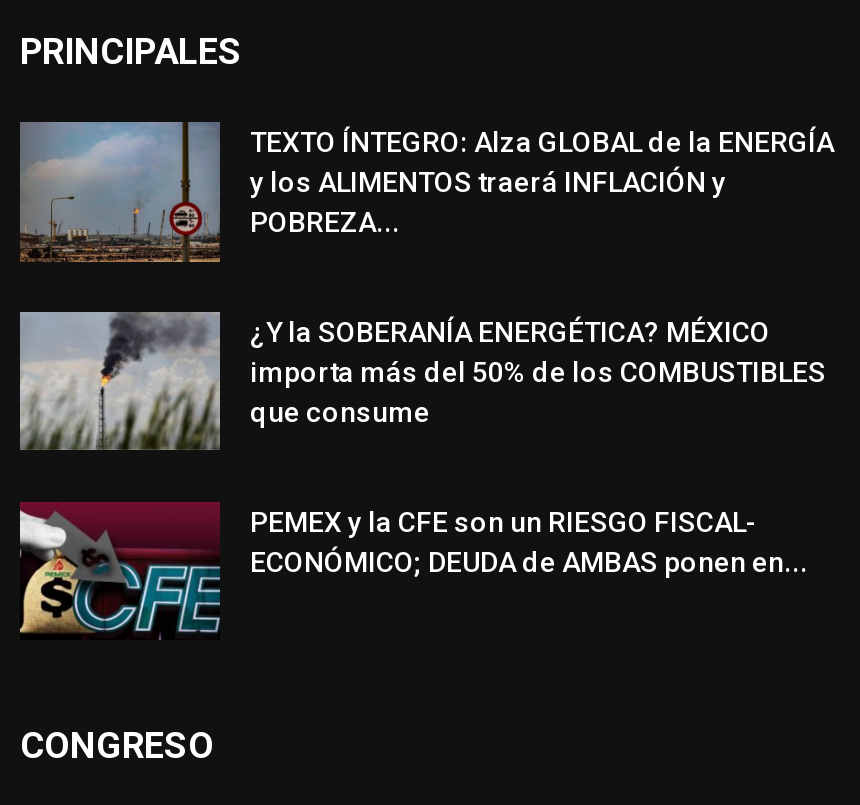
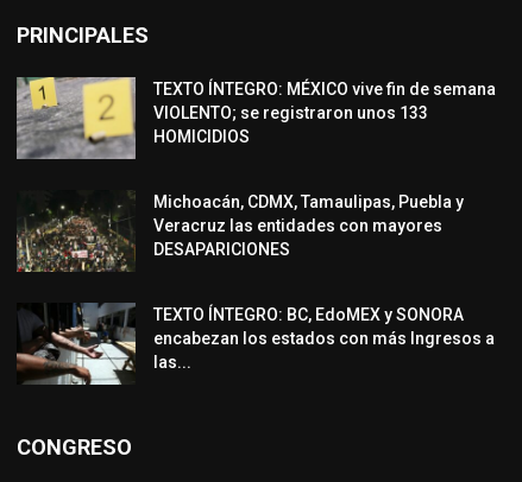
- [image]
- TEXTO ÍNTEGRO: Alza GLOBAL de la ENERGÍA
- y los ALIMENTOS traerá INFLACIÓN y
- POBREZA...
+ [image]
+ TEXTO ÍNTEGRO: MÉXICO vive fin de semana
+ VIOLENTO; se registraron unos 133
+ HOMICIDIOS

- [image]
- ¿Y la SOBERANÍA ENERGÉTICA? MÉXICO
- importa más del 50% de los COMBUSTIBLES
- que consume
+ [image]
+ Michoacán, CDMX, Tamaulipas, Puebla y
+ Veracruz las entidades con mayores
+ DESAPARICIONES

- [image]
- PEMEX y la CFE son un RIESGO FISCAL-
- ECONÓMICO; DEUDA de AMBAS ponen en...
+ [image]
+ TEXTO ÍNTEGRO: BC, EdoMEX y SONORA
+ encabezan los estados con más Ingresos a
+ las...
